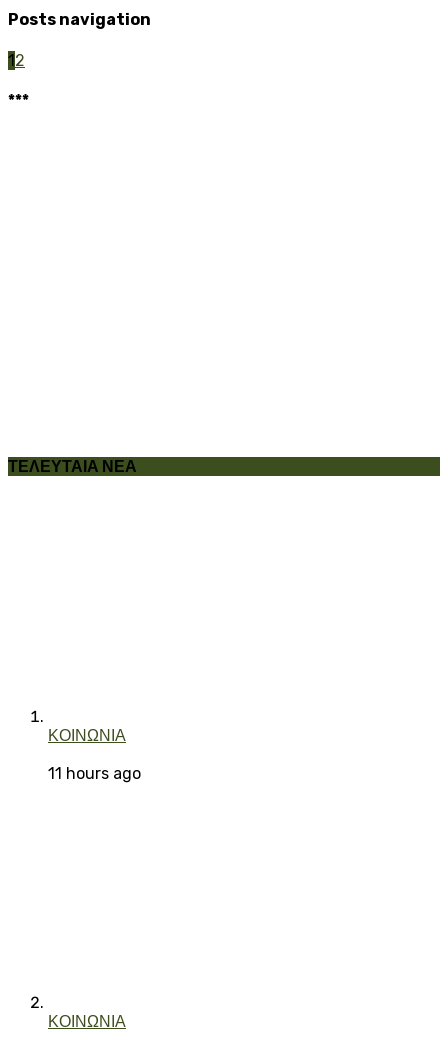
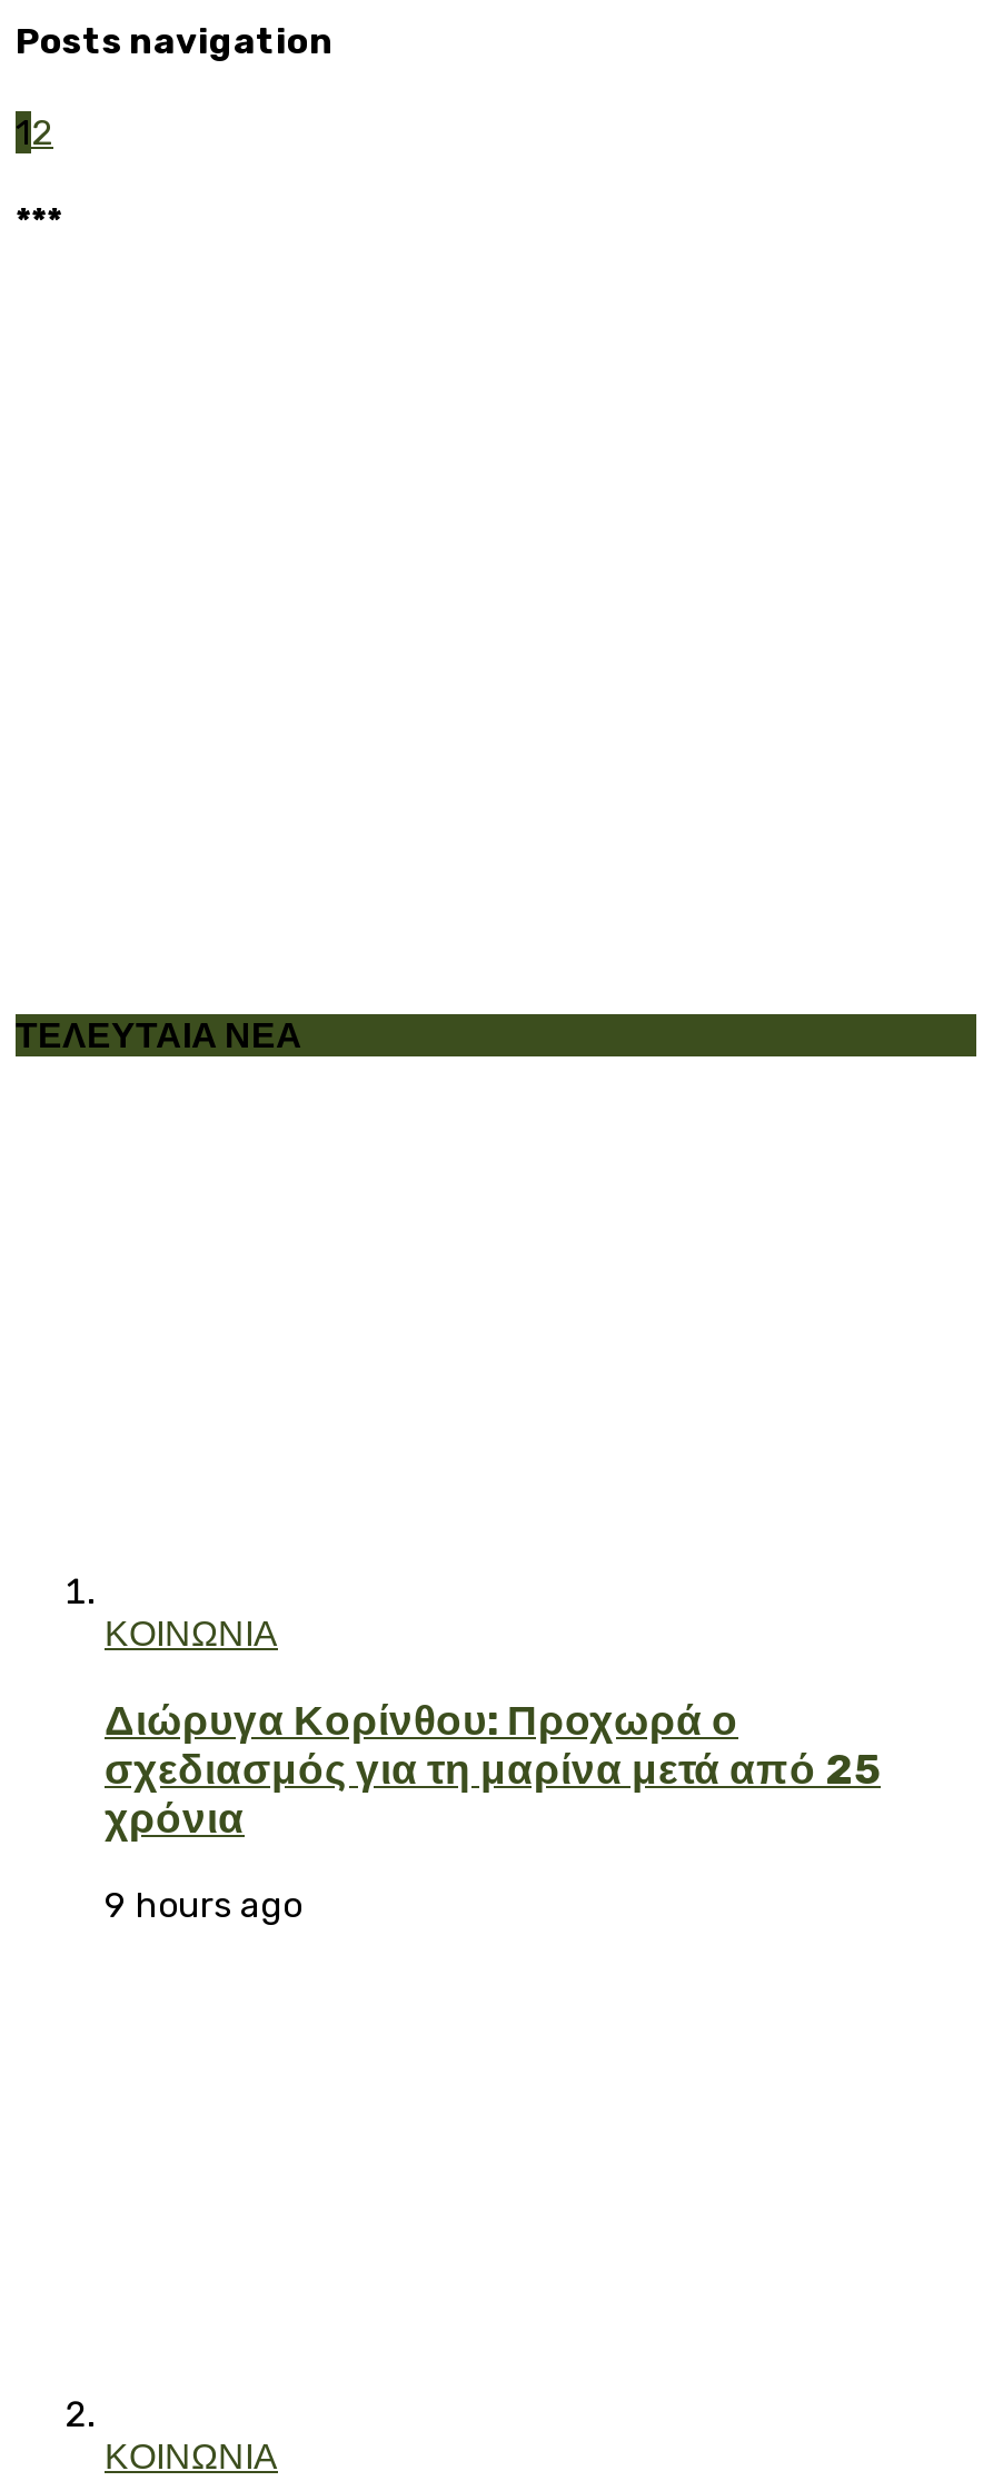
- 11 hours ago
+ Διώρυγα Κορίνθου: Προχωρά ο
+ σχεδιασμός για τη μαρίνα μετά από 25
+ χρόνια
+ 9 hours ago
